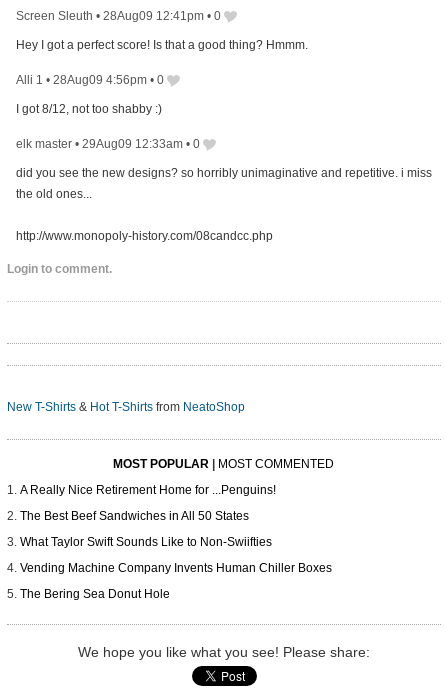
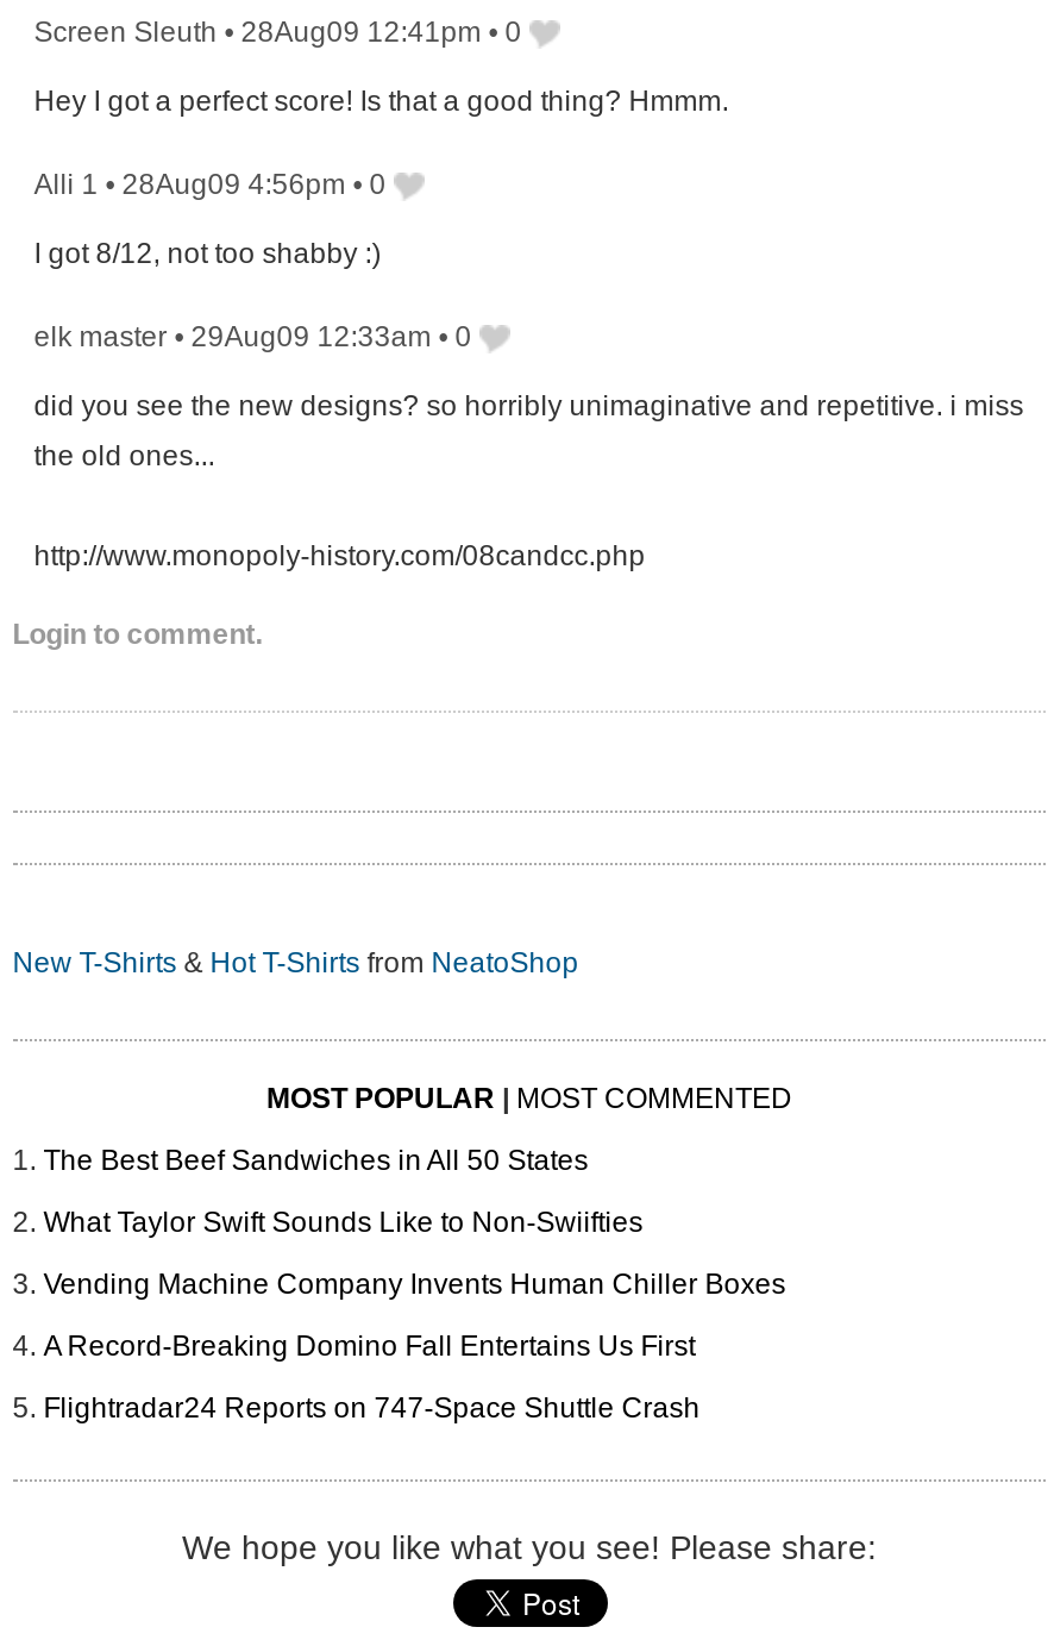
- A Really Nice Retirement Home for ...Penguins!

moved up: The Best Beef Sandwiches in All 50 States | What Taylor Swift Sounds Like to Non-Swiifties | Vending Machine Company Invents Human Chiller Boxes

- The Bering Sea Donut Hole
+ A Record-Breaking Domino Fall Entertains Us First
+ Flightradar24 Reports on 747-Space Shuttle Crash
